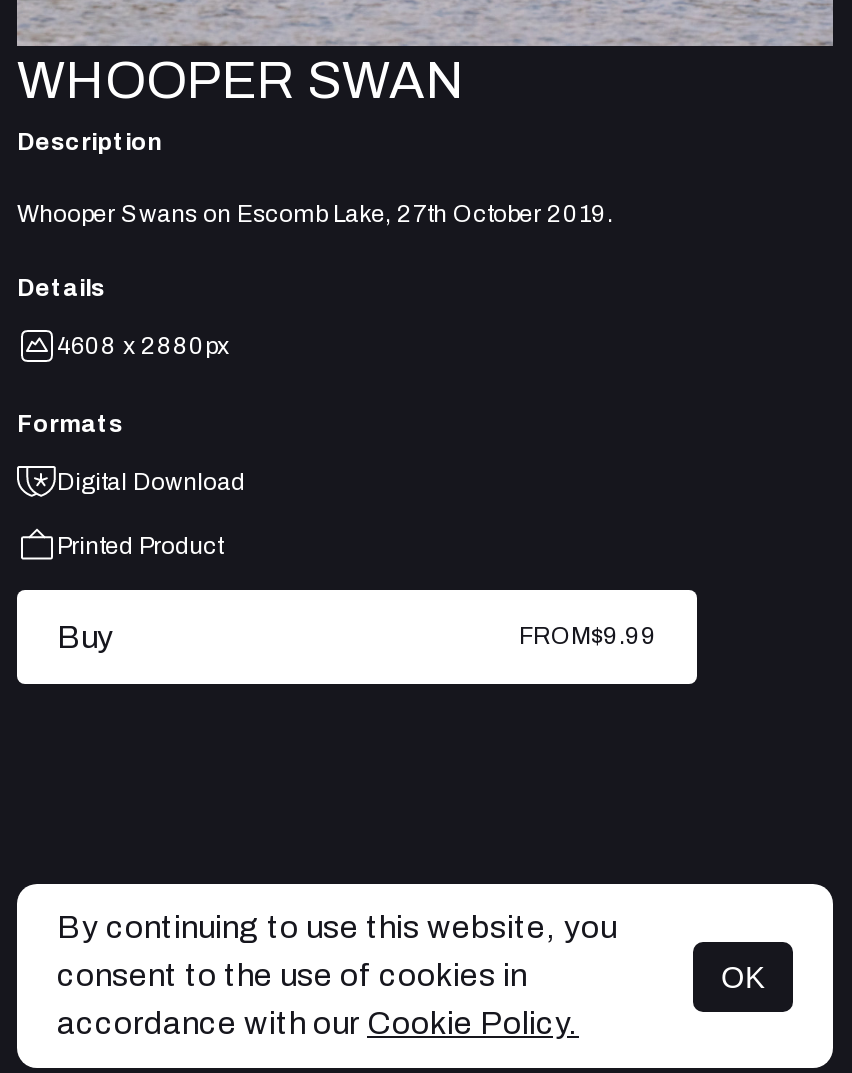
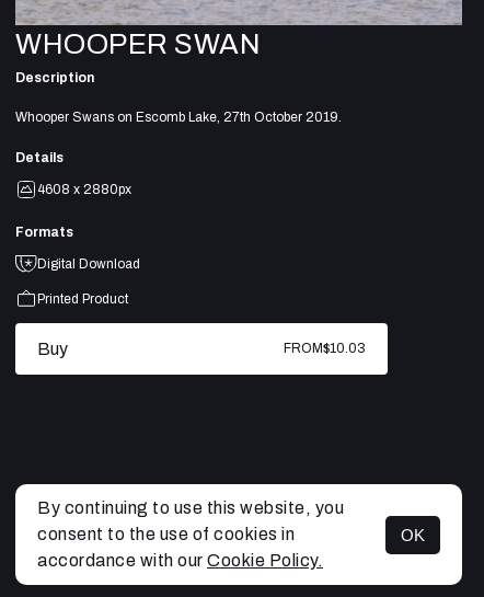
- FROM$9.99
+ FROM$10.03
